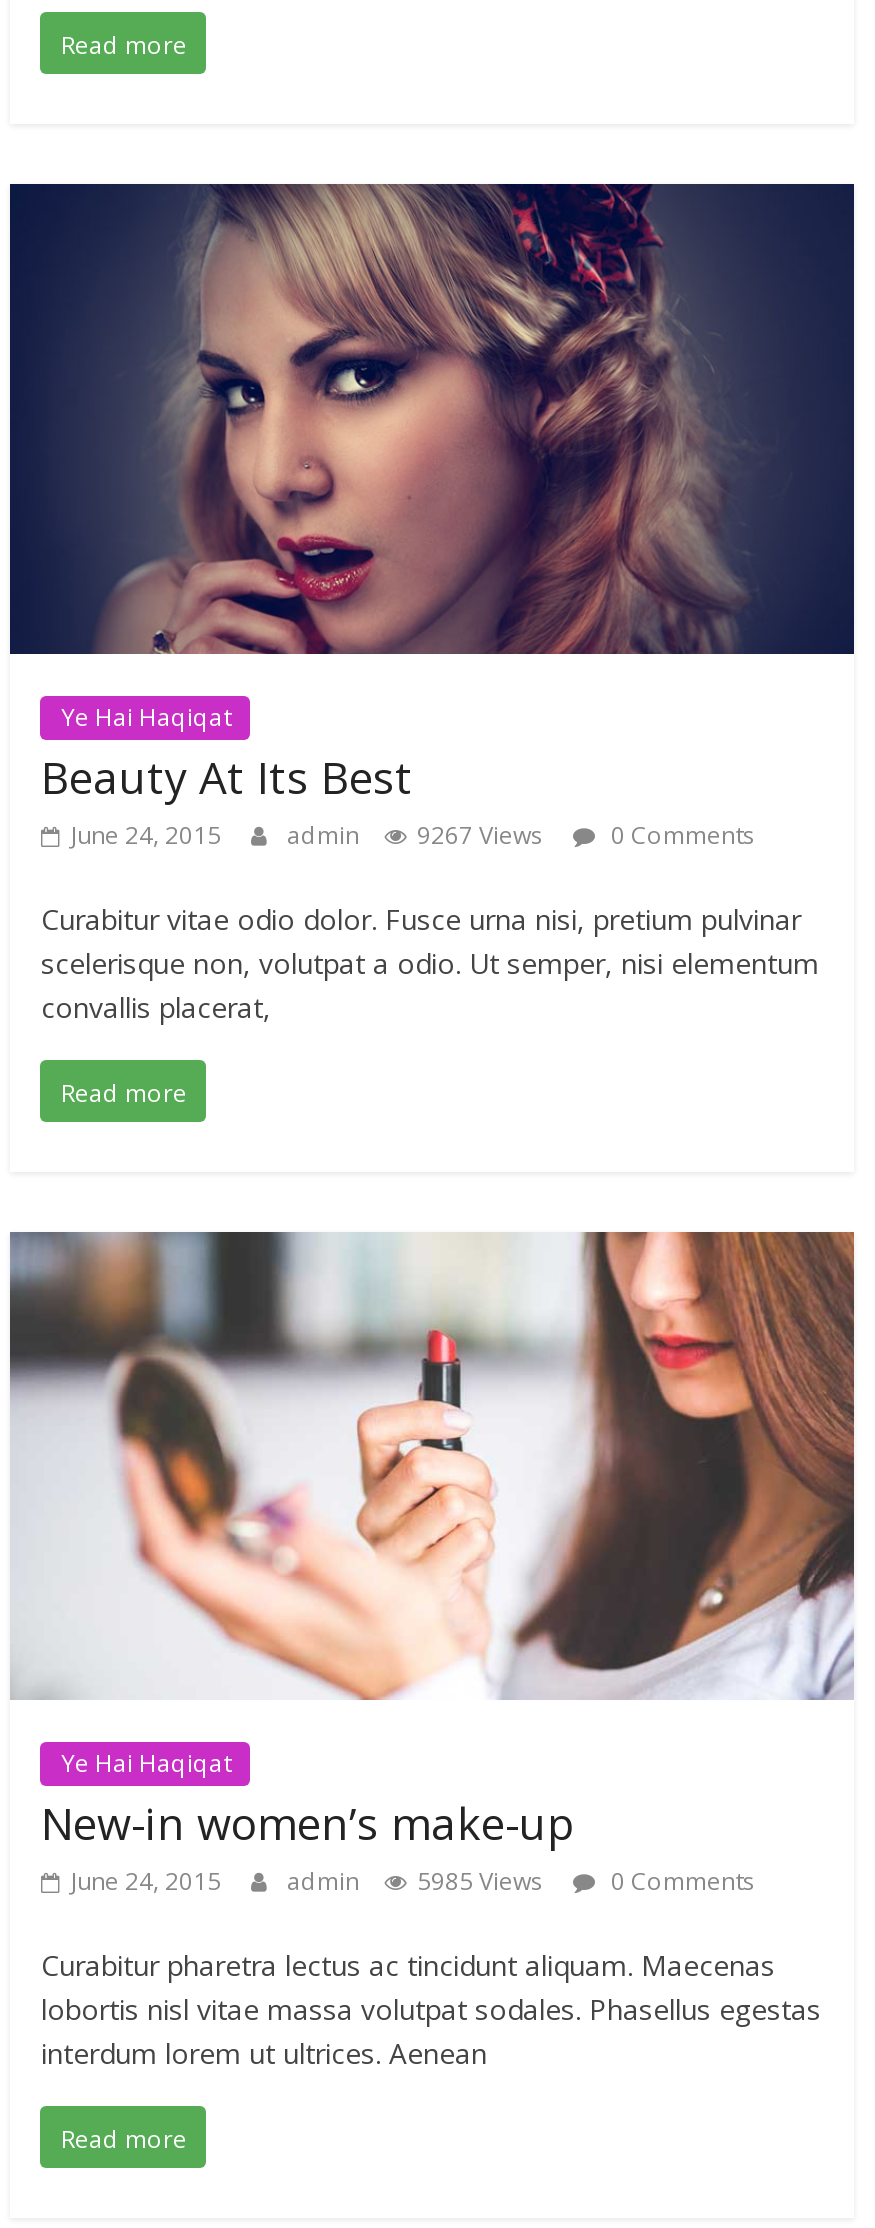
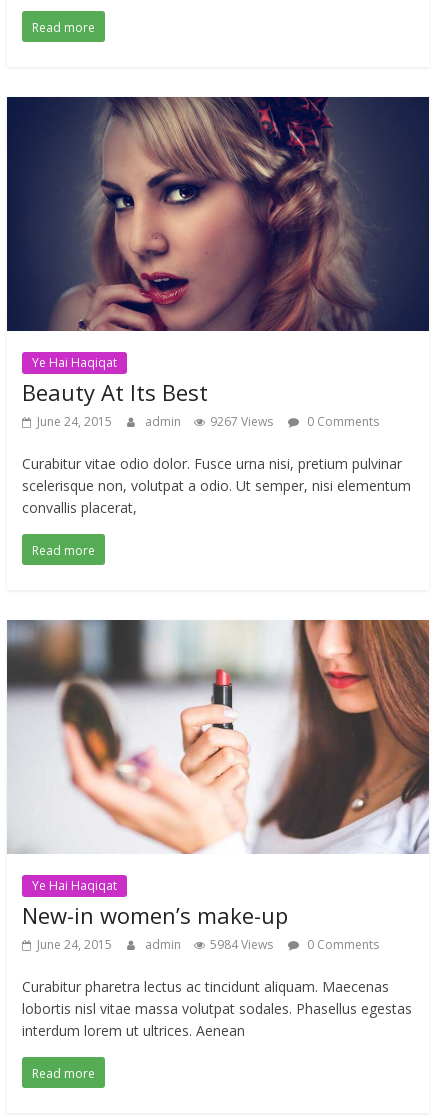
- June 24, 2015 admin 5985 Views 0 Comments
+ June 24, 2015 admin 5984 Views 0 Comments
